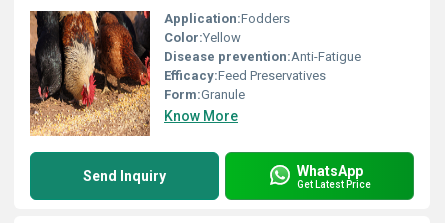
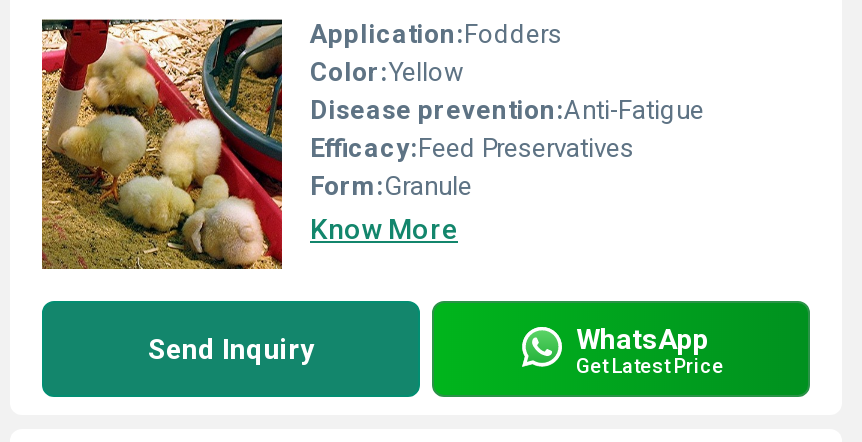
- [image]
+ [image]
